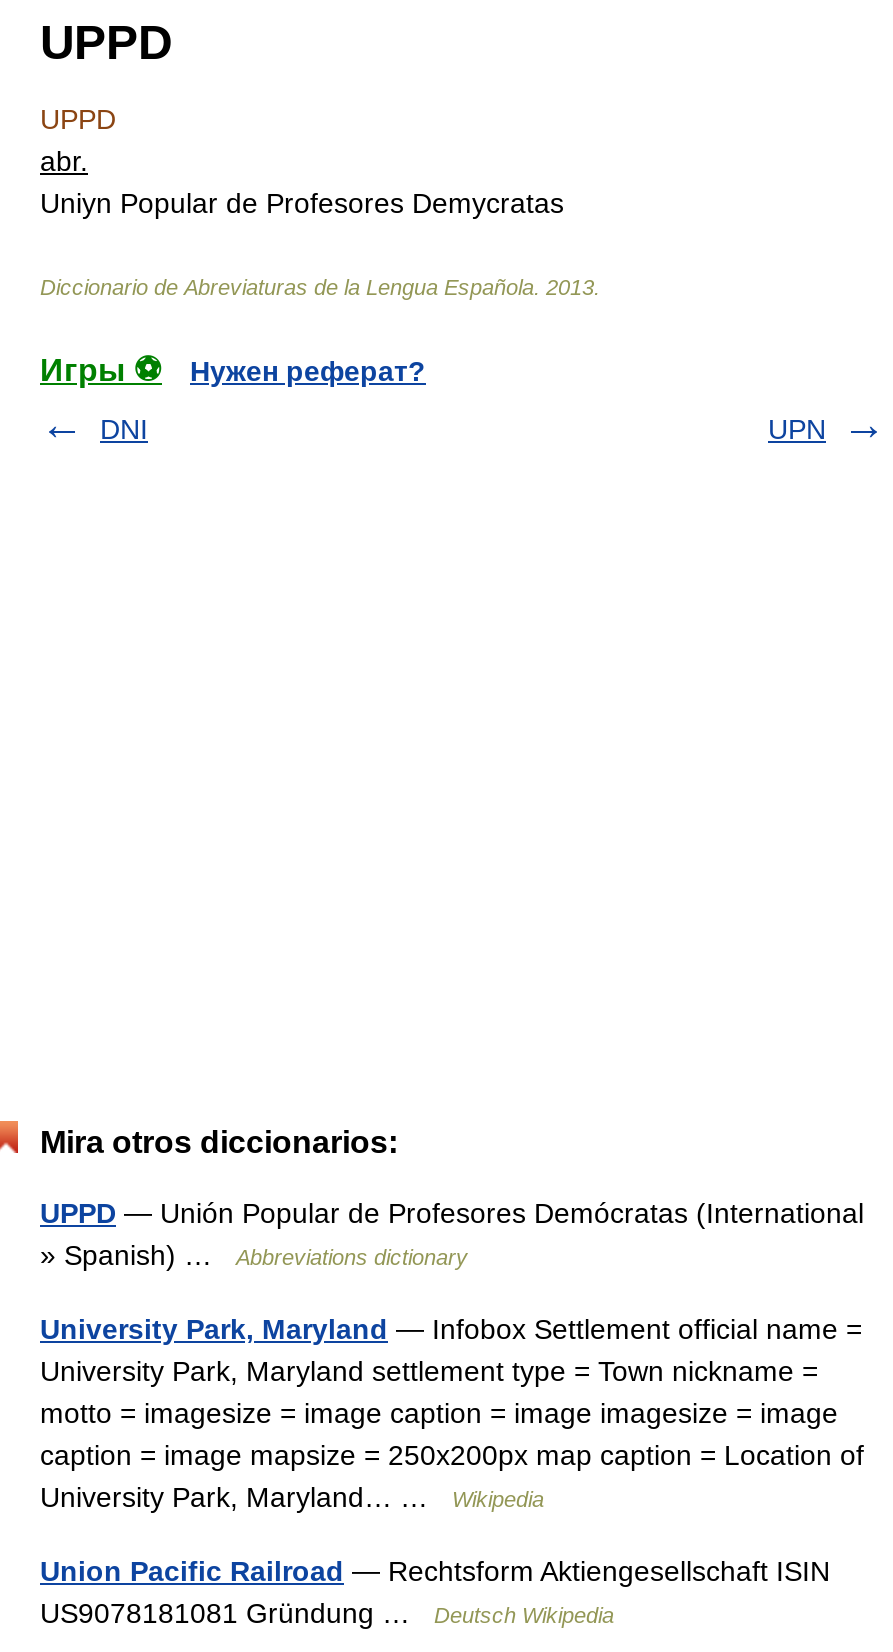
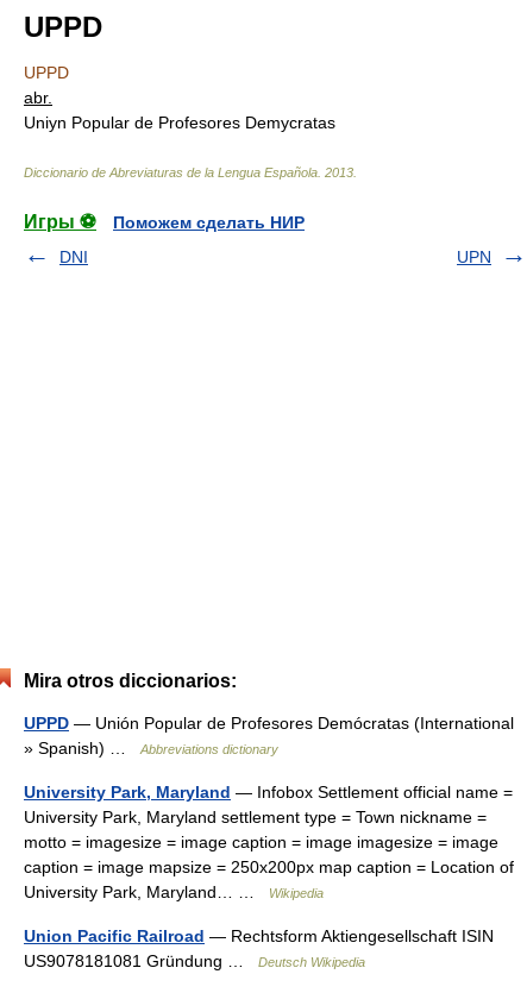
- Нужен реферат?
+ Поможем сделать НИР
